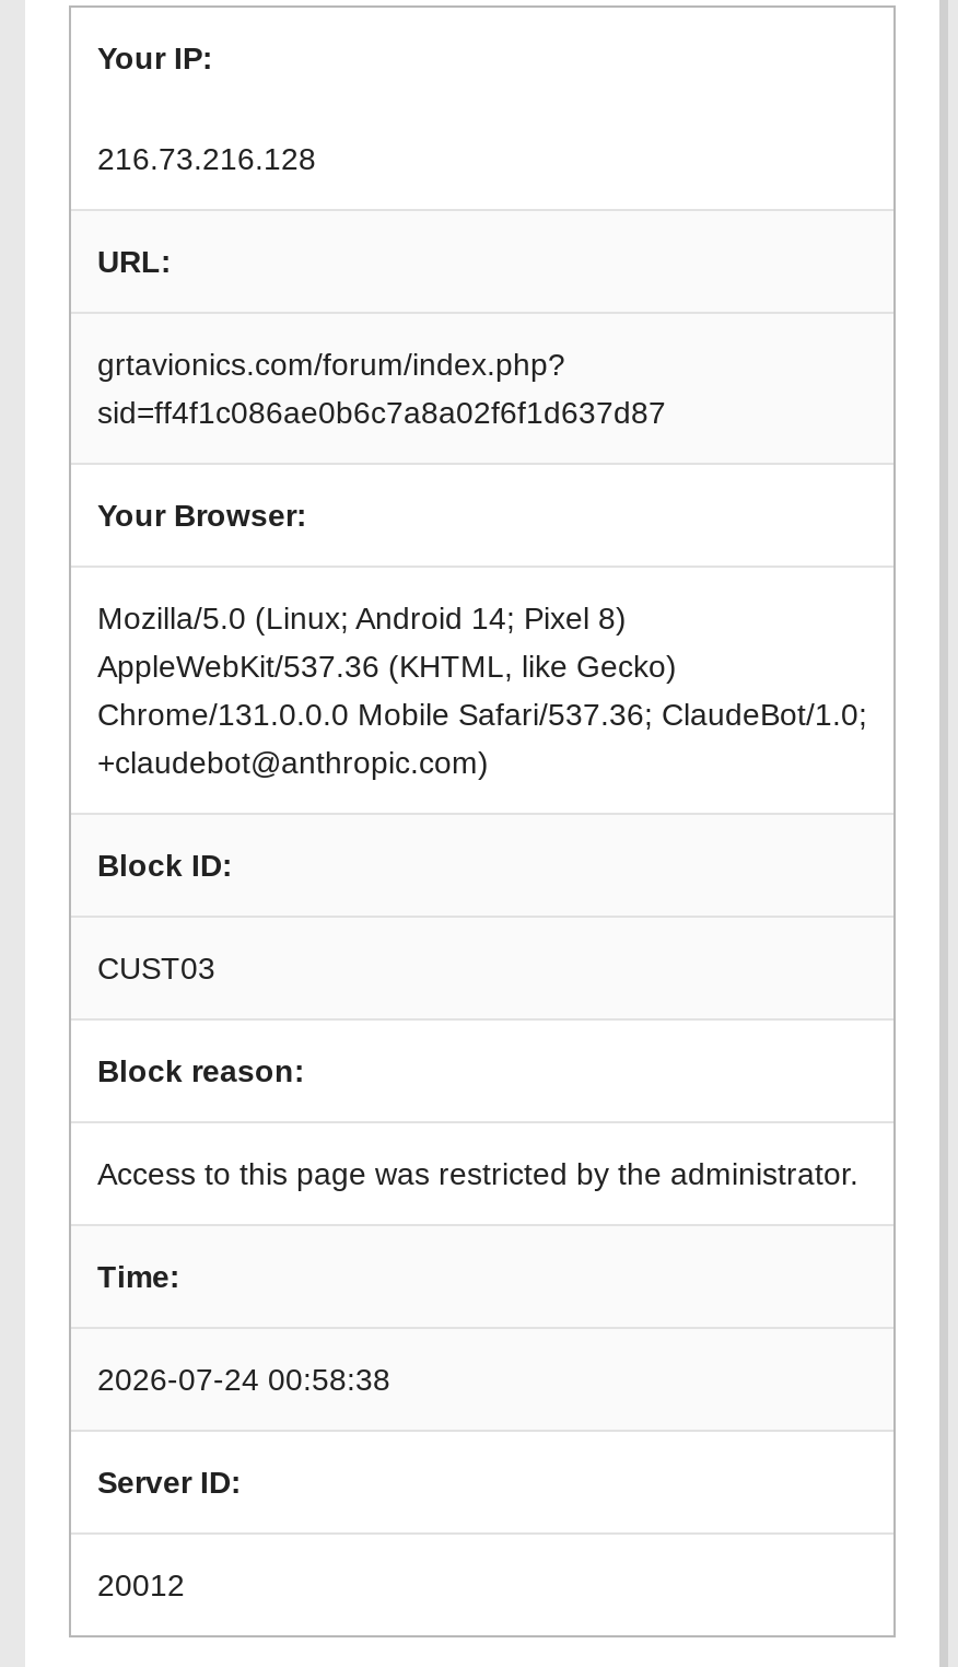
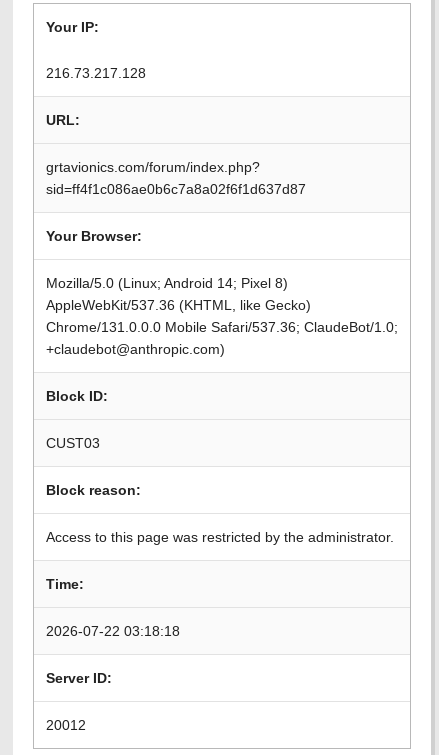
- 216.73.216.128
+ 216.73.217.128

- 2026-07-24 00:58:38
+ 2026-07-22 03:18:18
